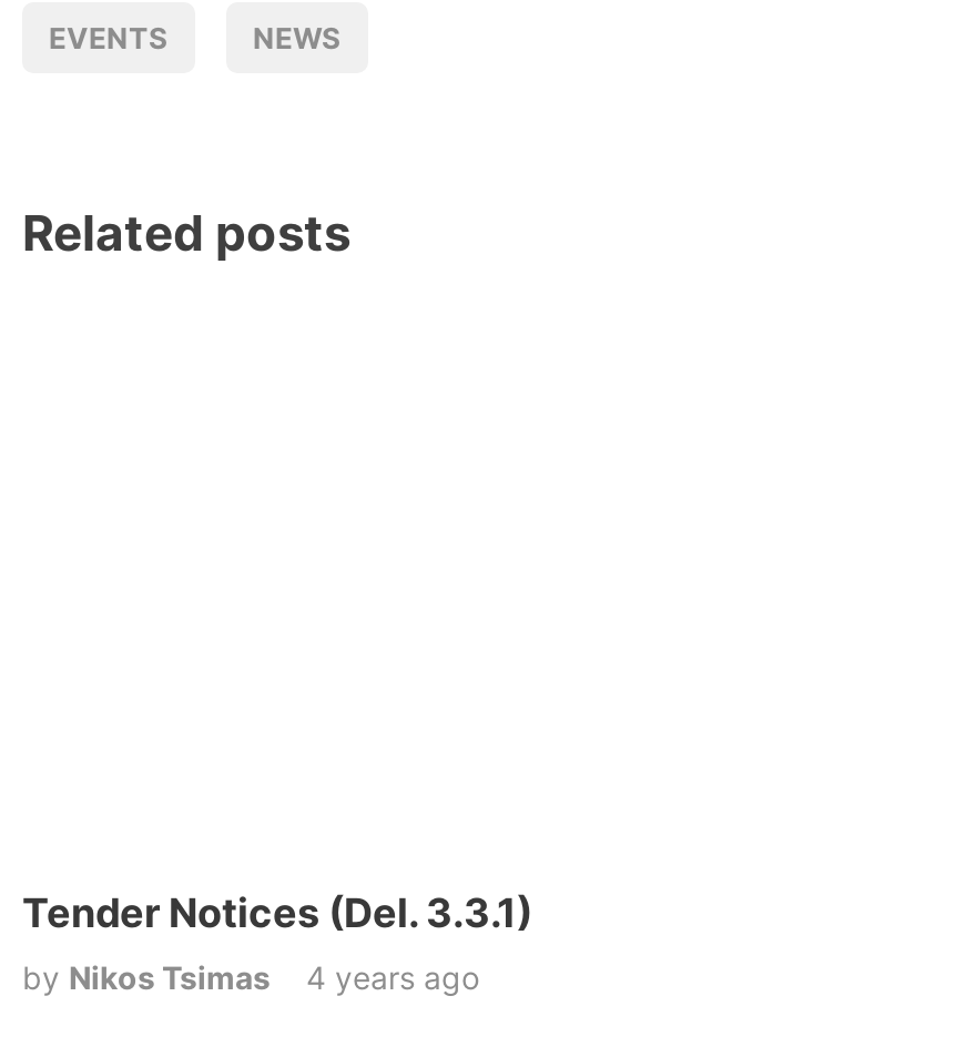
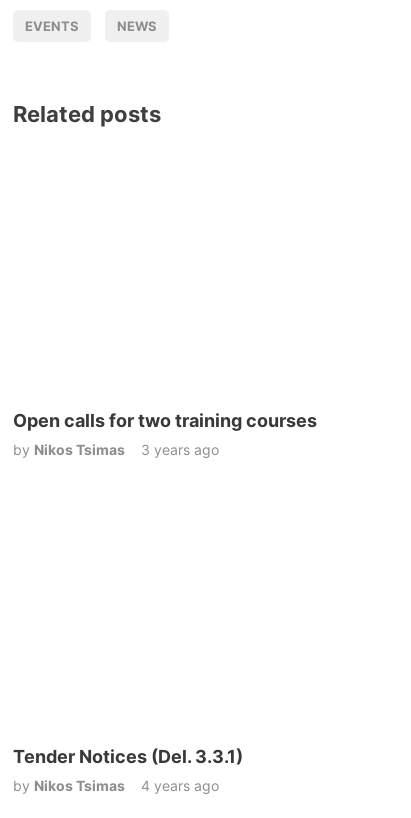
+ Open calls for two training courses
+ by Nikos Tsimas
+ 3 years ago
